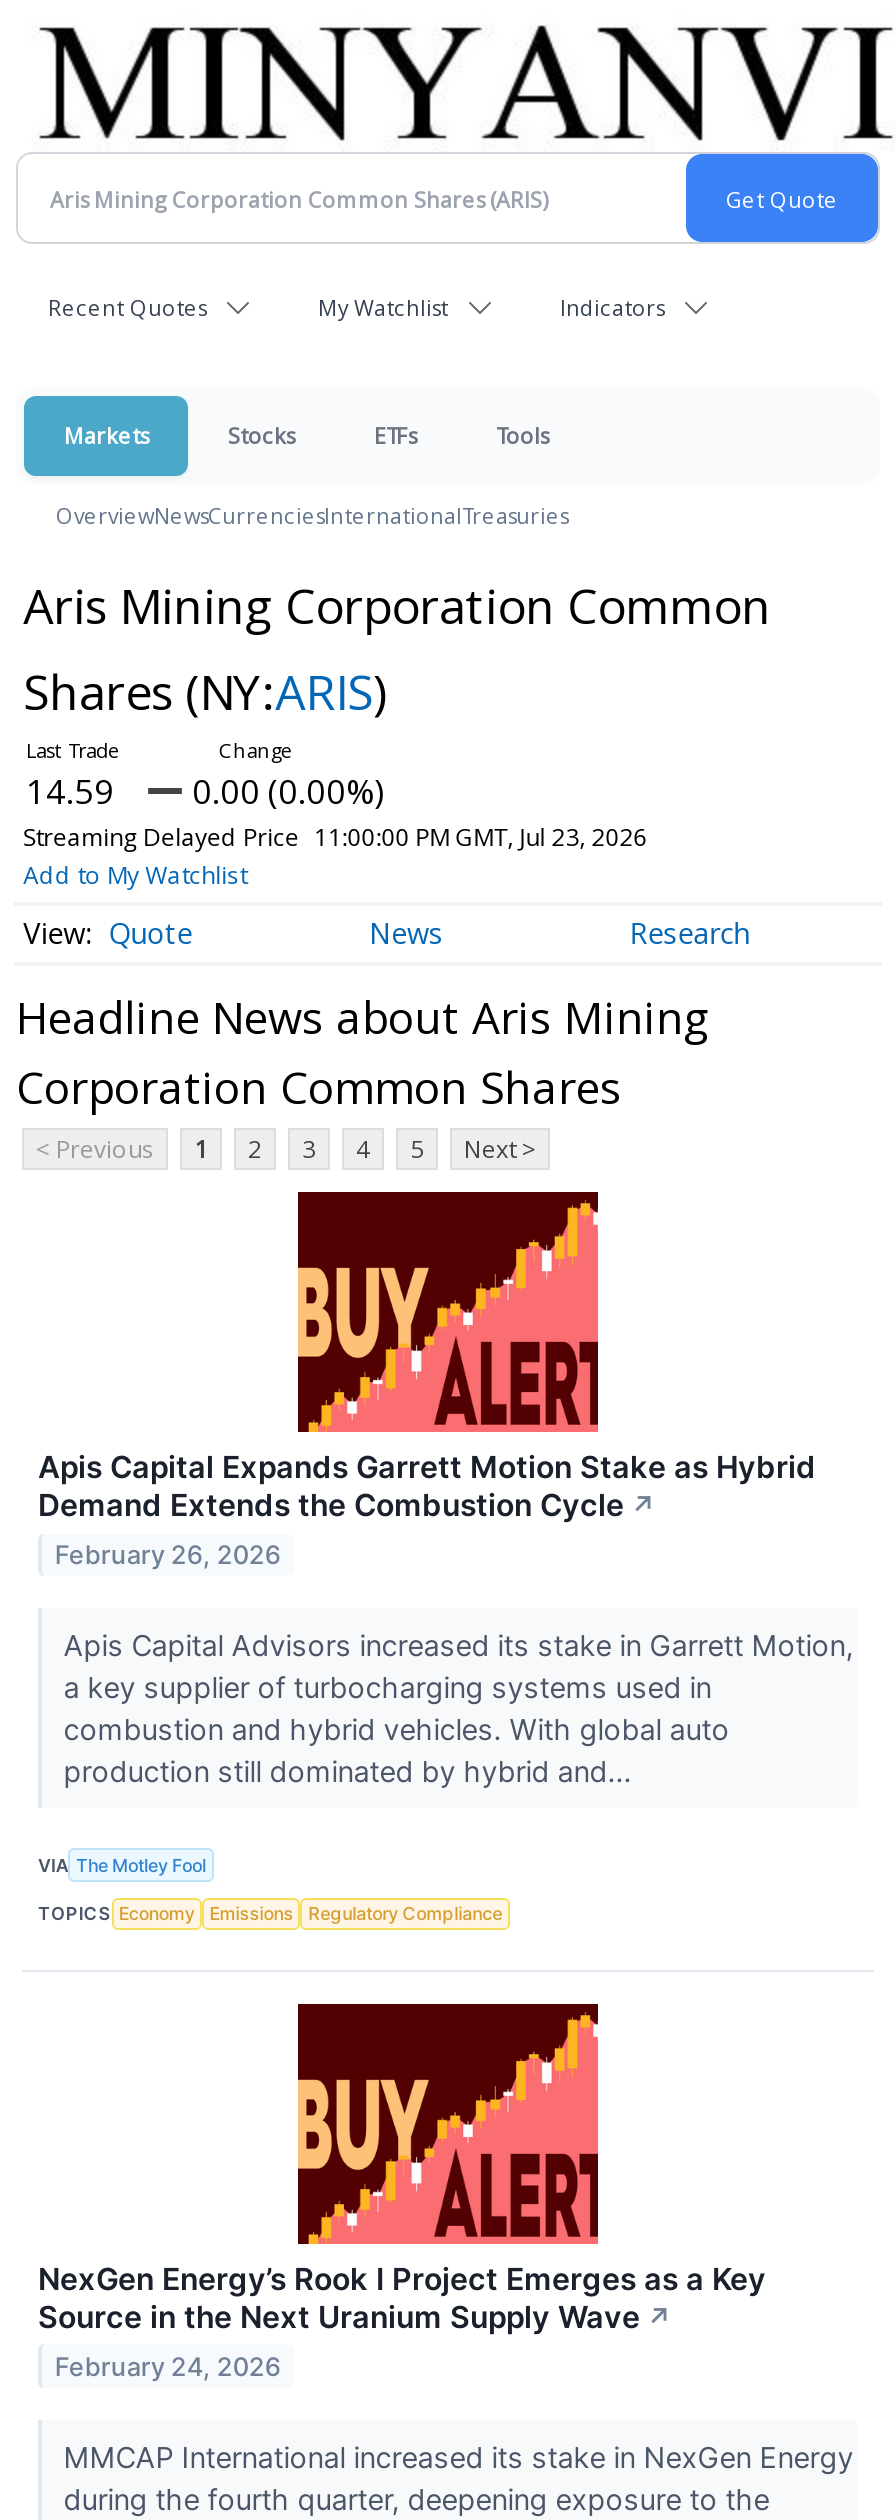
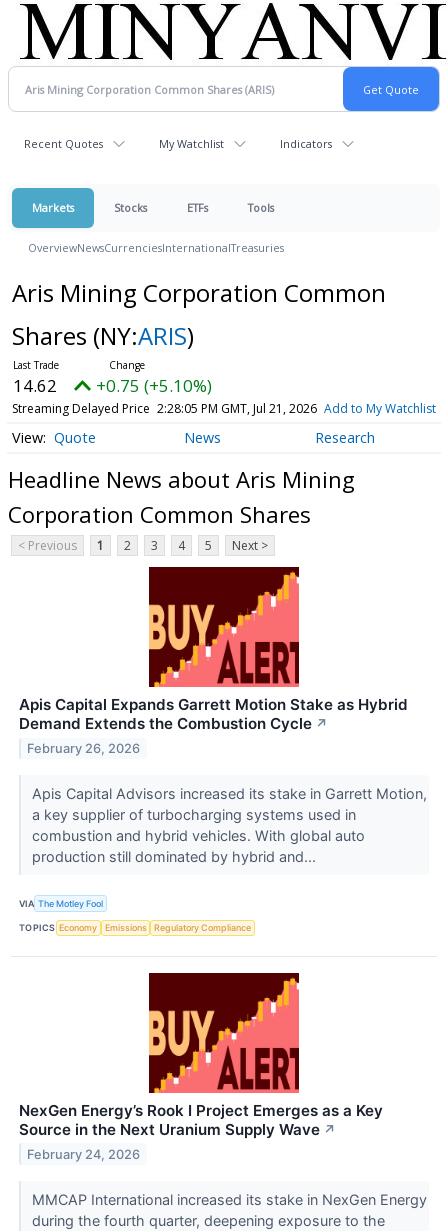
- 14.59
- 0.00 (0.00%)
- Streaming Delayed Price 11:00:00 PM GMT, Jul 23, 2026
- Add to My Watchlist
+ 14.62
+ +0.75 (+5.10%)
+ Streaming Delayed Price 2:28:05 PM GMT, Jul 21, 2026 Add to My Watchlist
